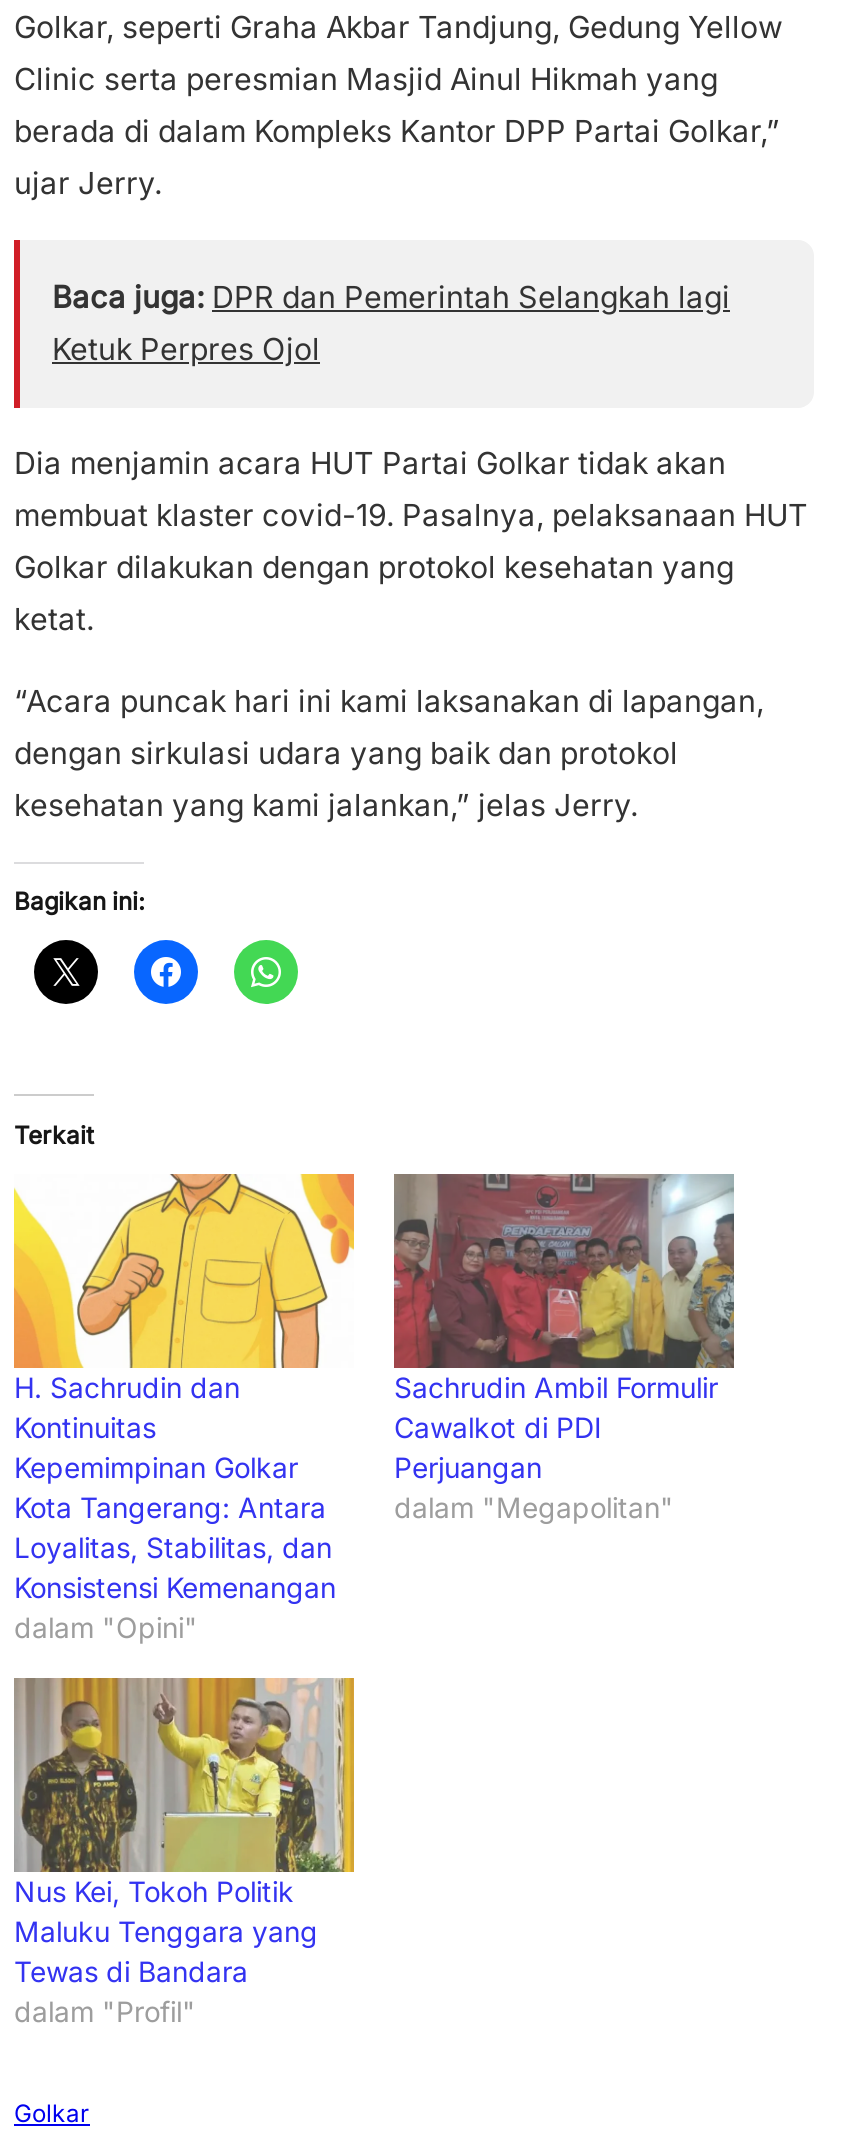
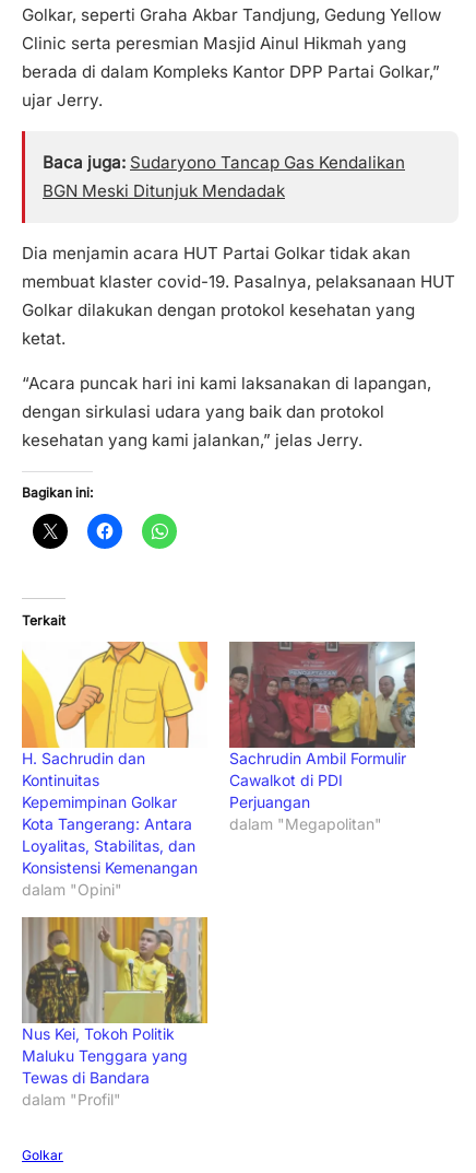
- Baca juga: DPR dan Pemerintah Selangkah lagi
- Ketuk Perpres Ojol
+ Baca juga: Sudaryono Tancap Gas Kendalikan
+ BGN Meski Ditunjuk Mendadak
